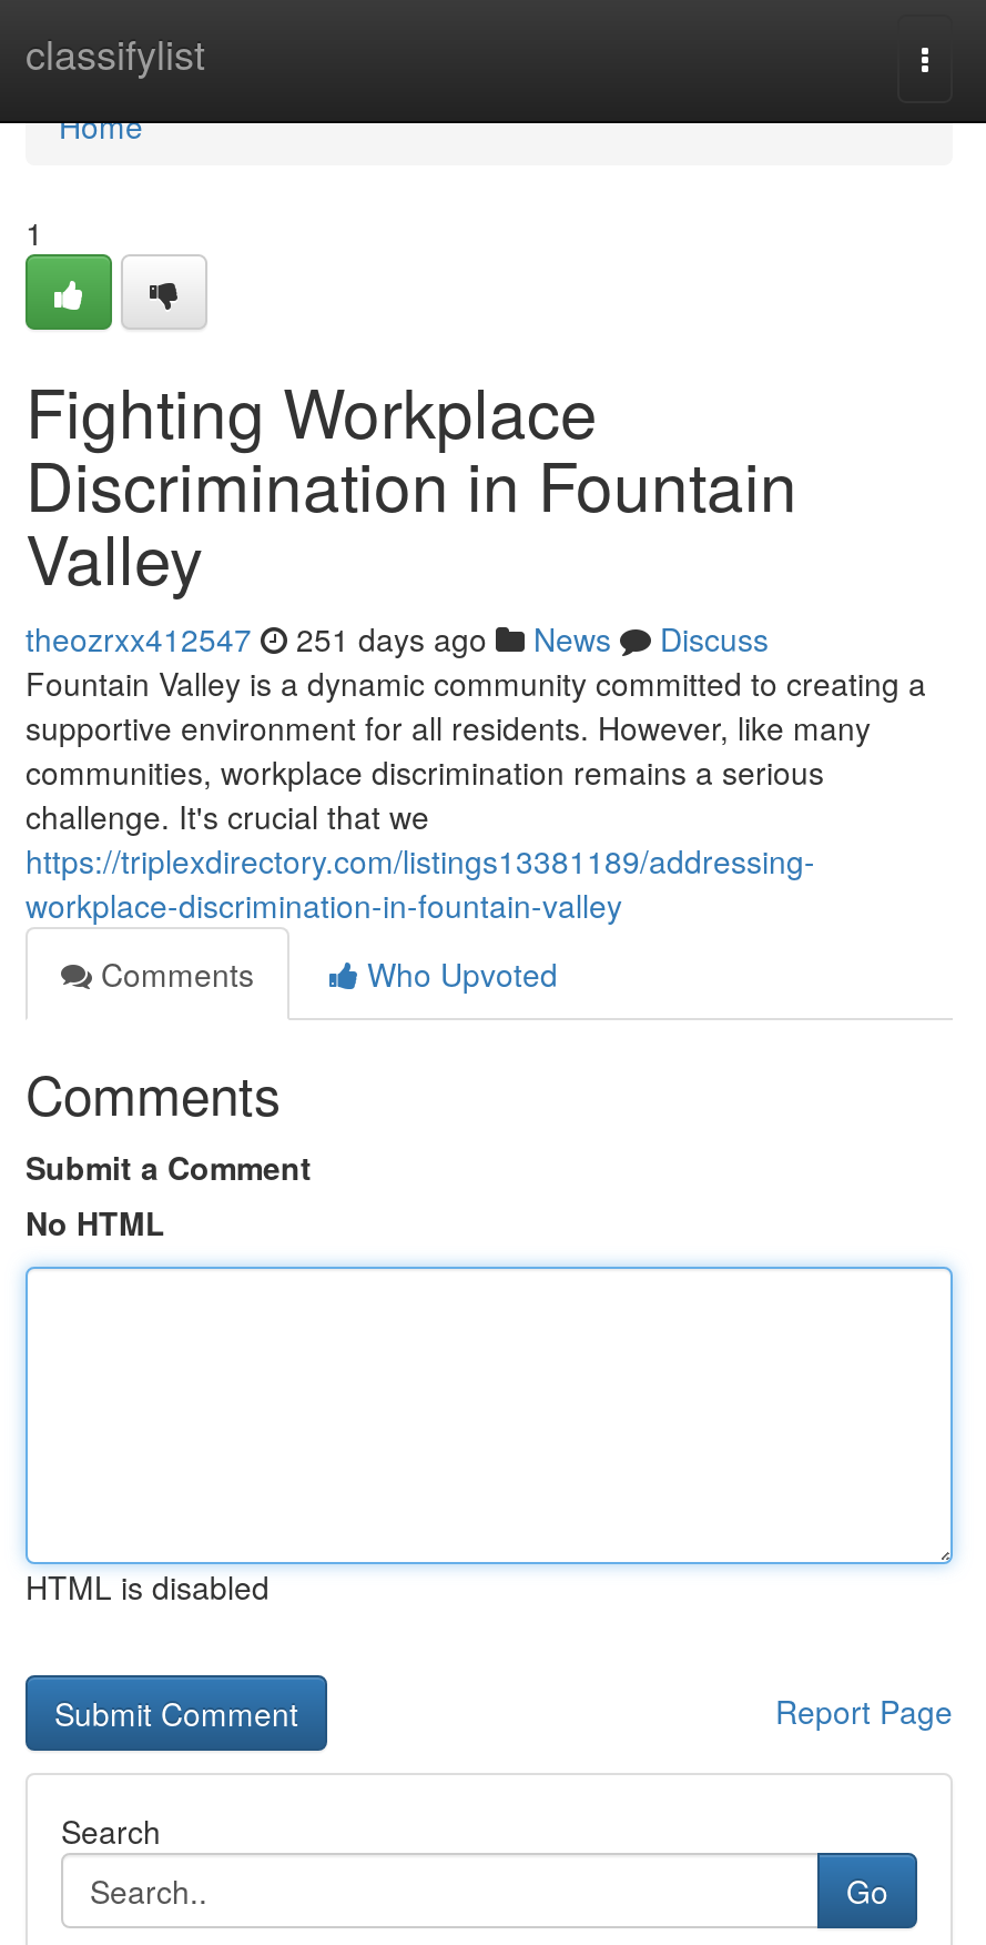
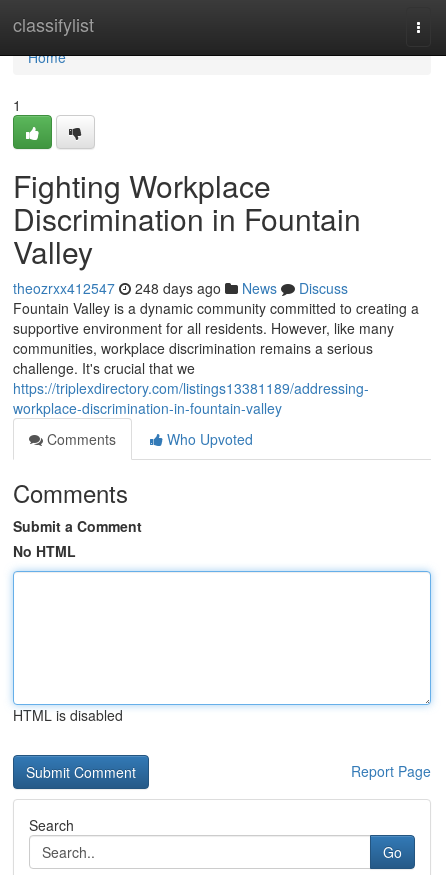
- theozrxx412547 251 days ago News Discuss
+ theozrxx412547 248 days ago News Discuss
